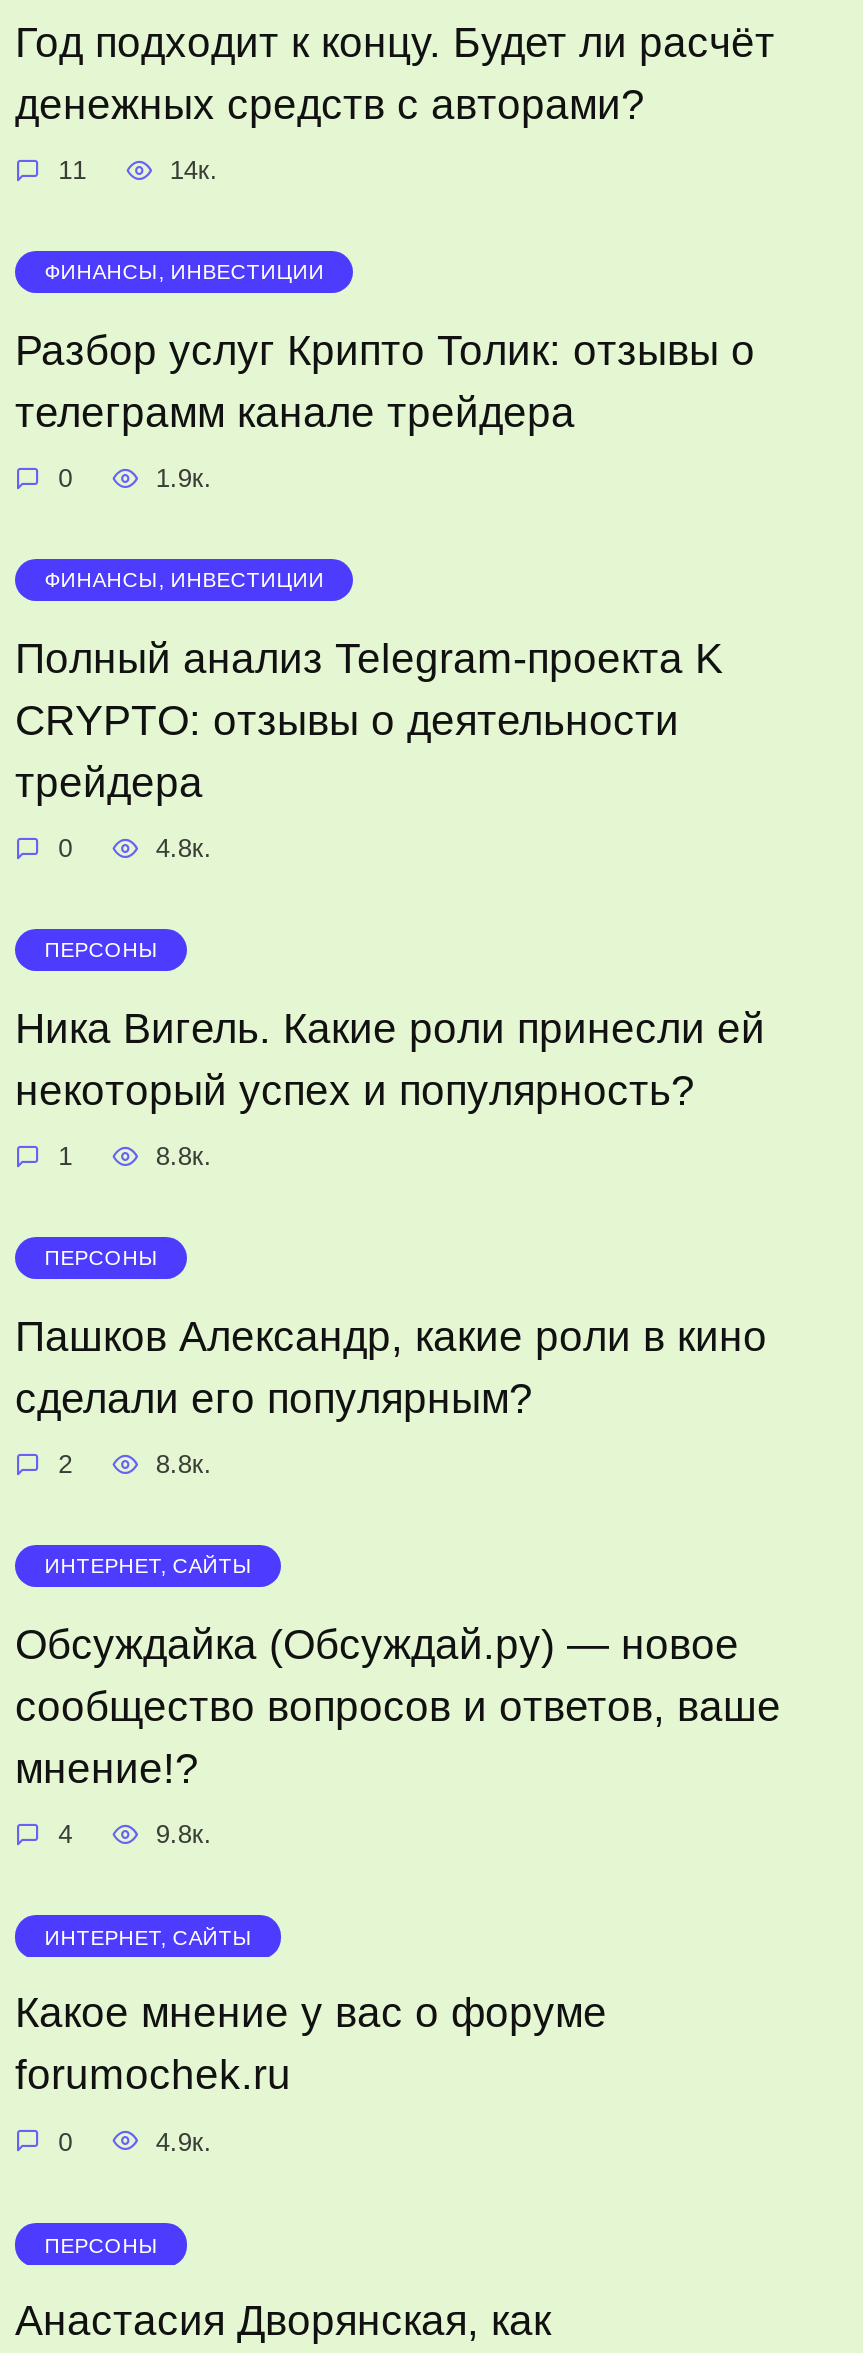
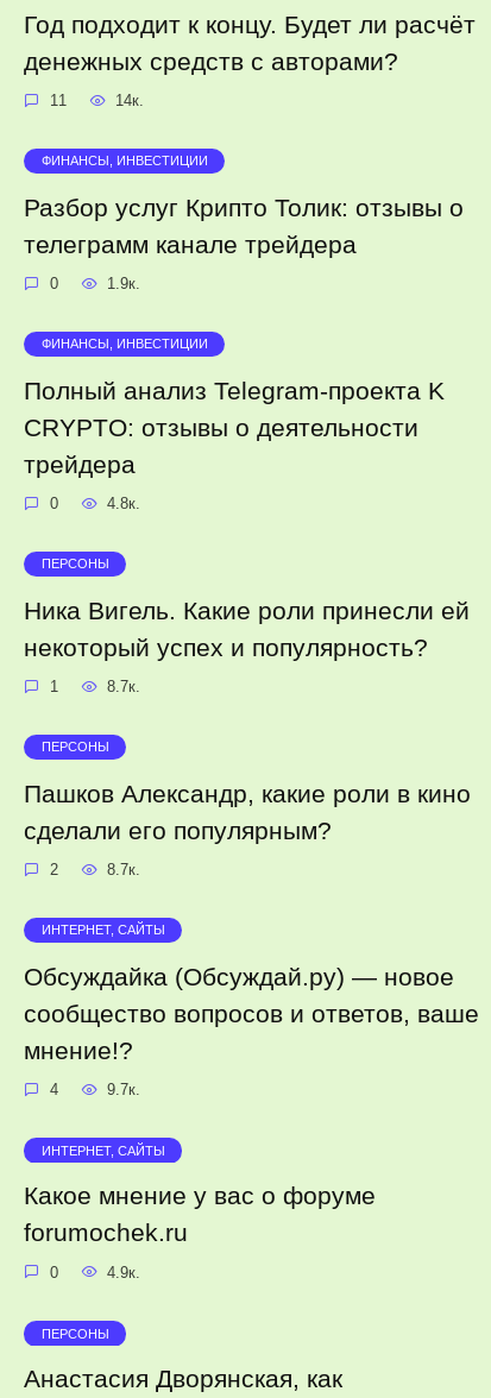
- 8.8к.
+ 8.7к.

- 8.8к.
+ 8.7к.

- 9.8к.
+ 9.7к.
